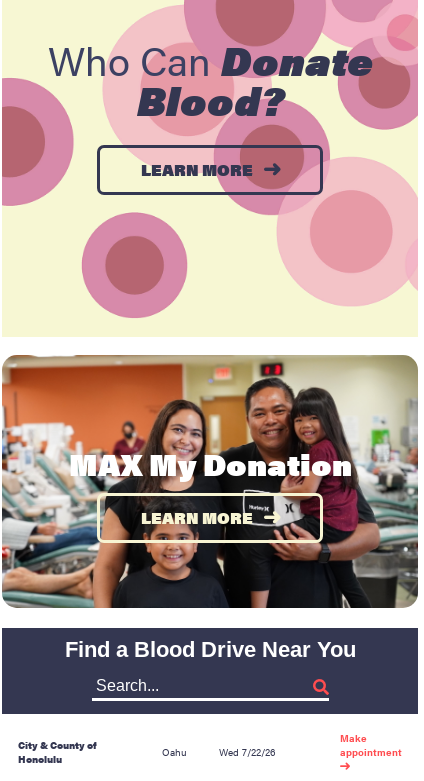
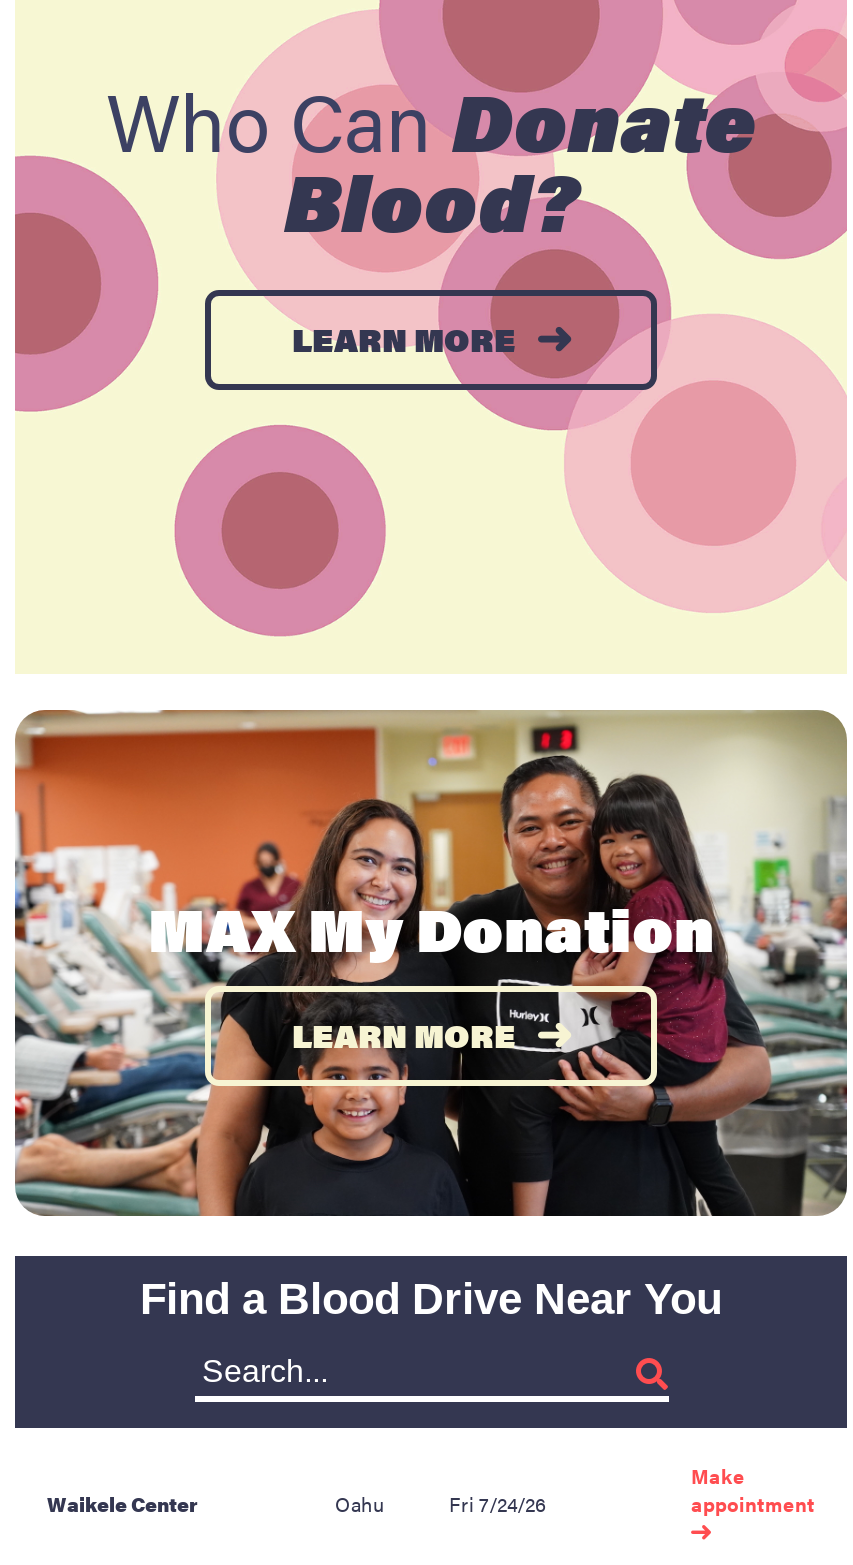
- City & County of
- Honolulu
+ Waikele Center

- Wed 7/22/26
+ Fri 7/24/26
